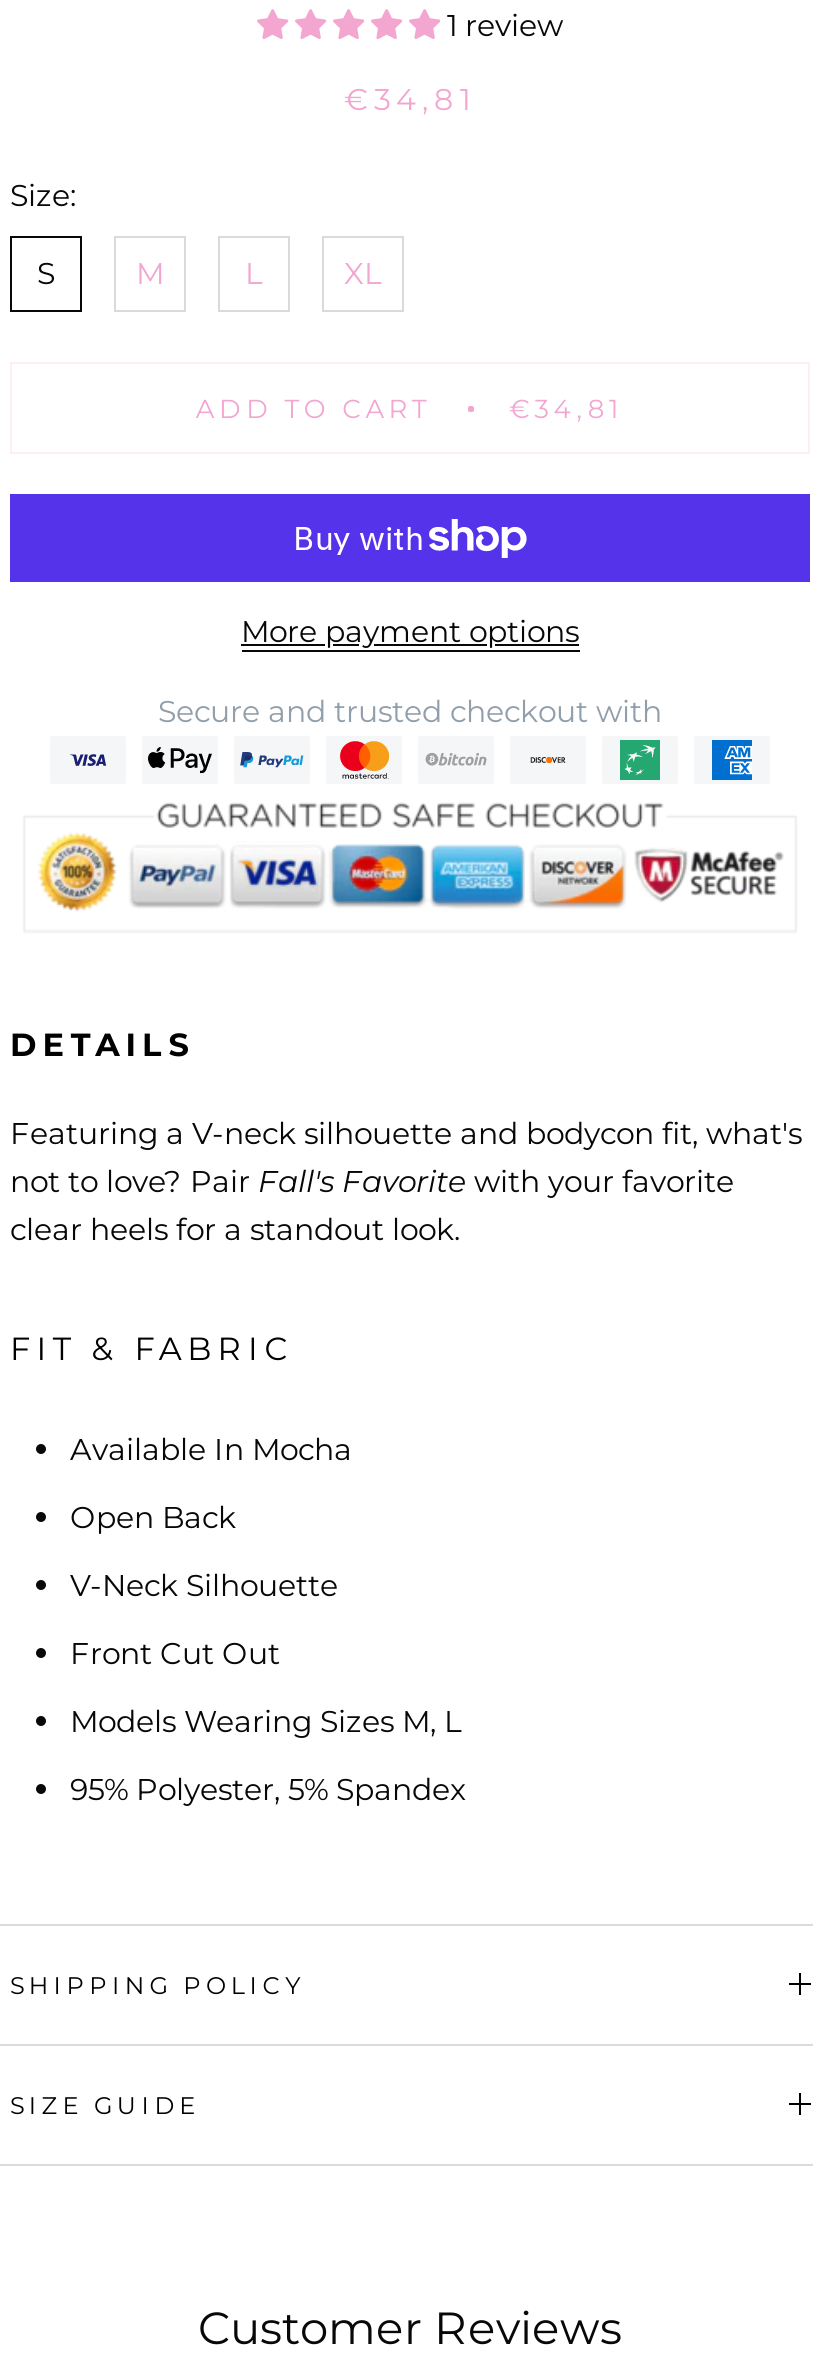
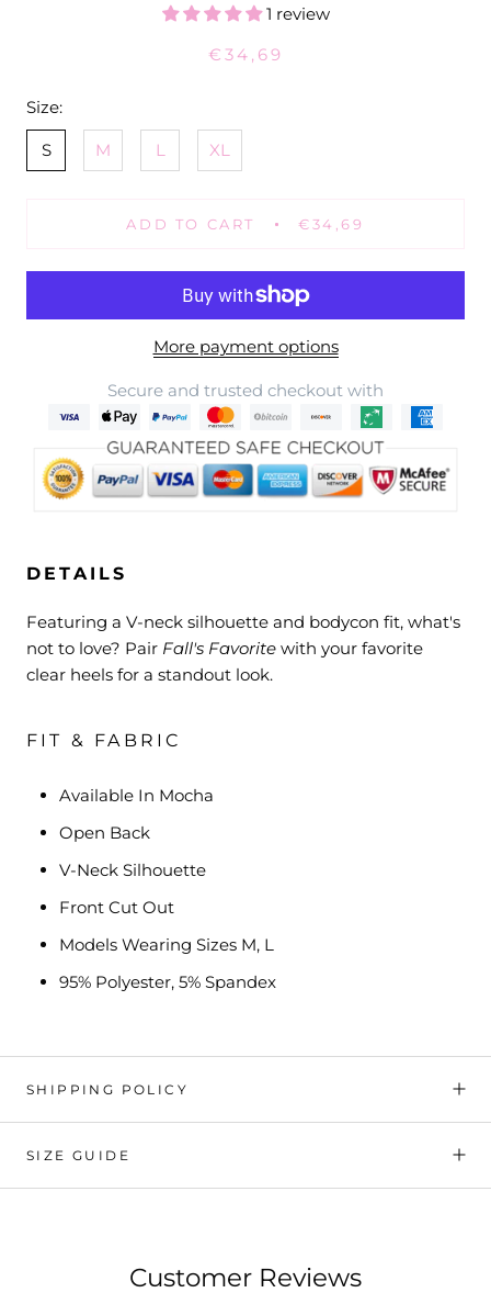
- €34,81
+ €34,69

- €34,81
+ €34,69
